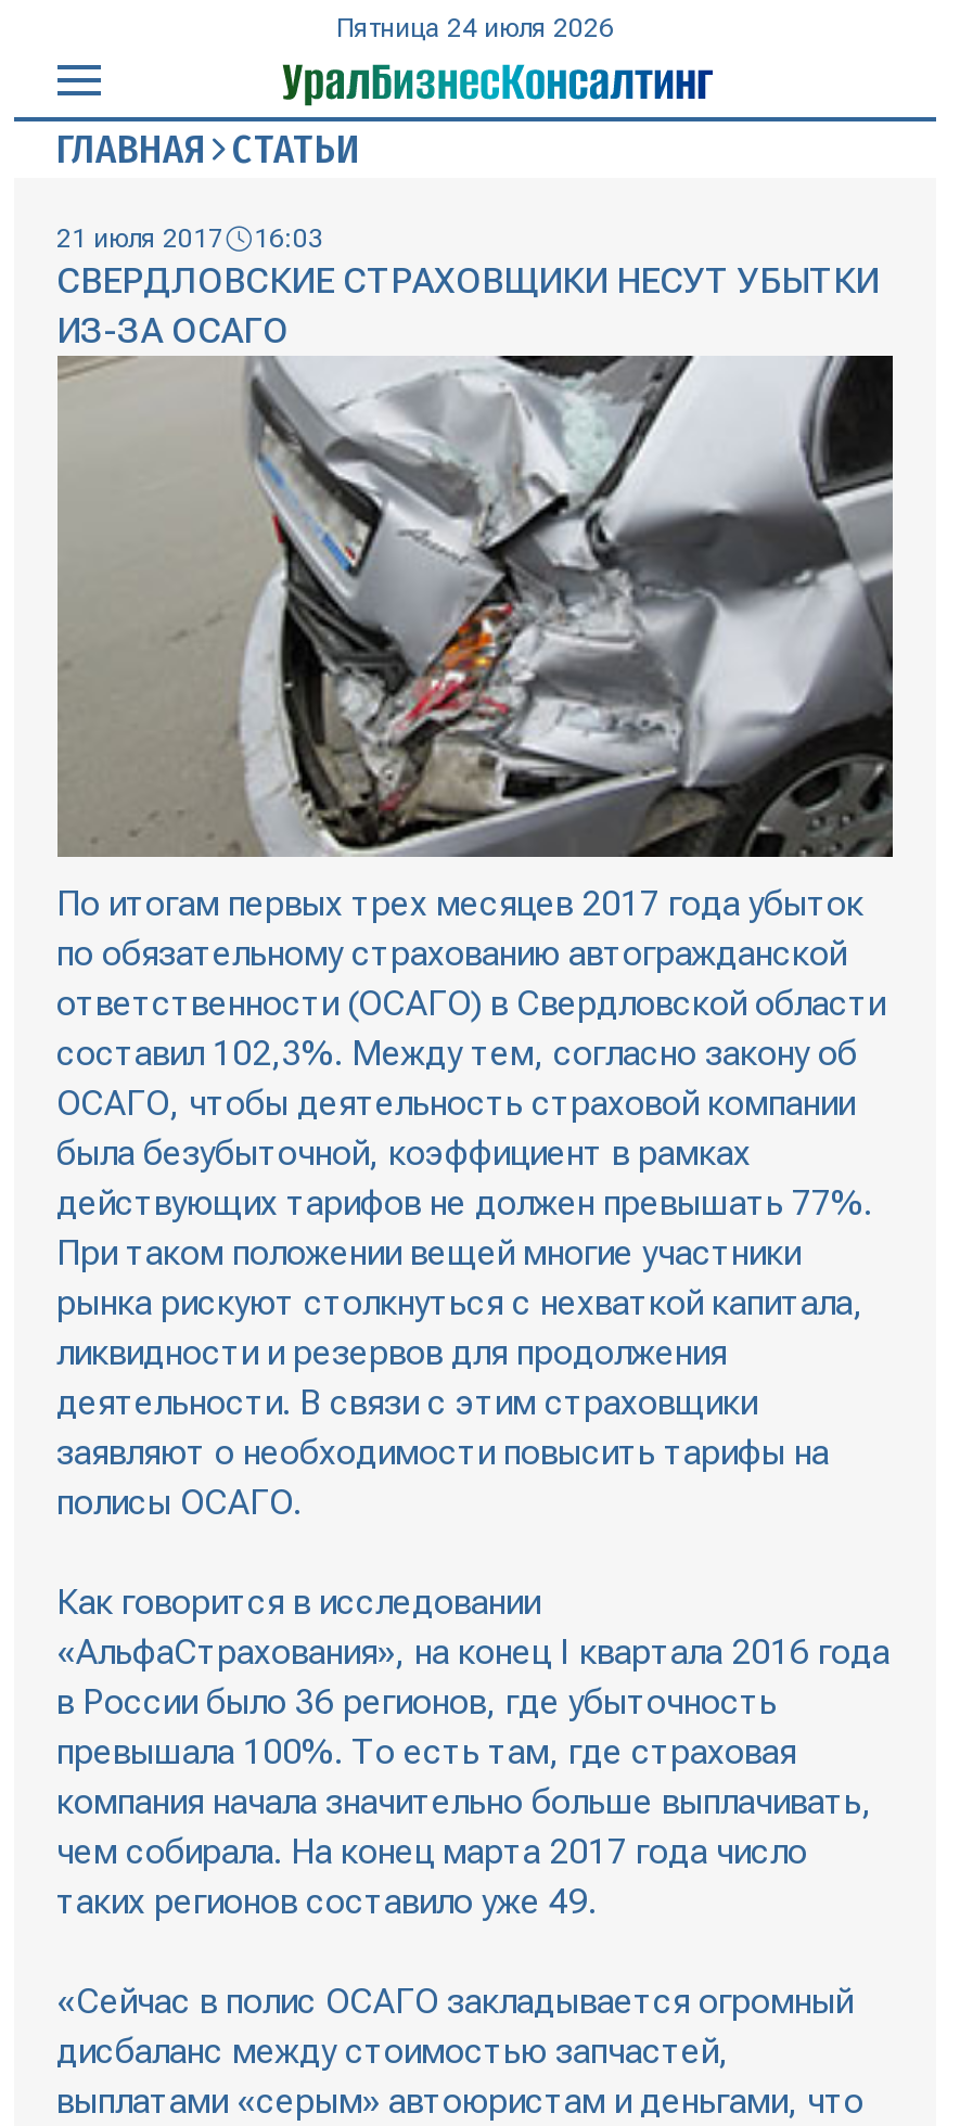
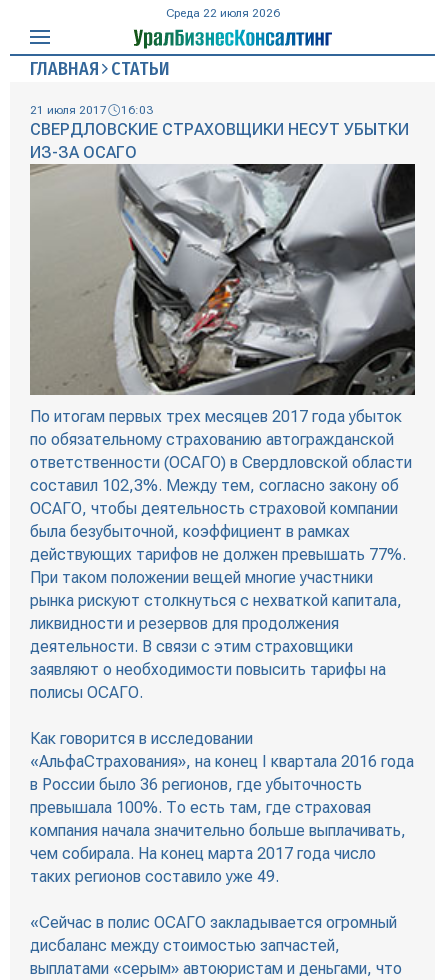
- Пятница 24 июля 2026
+ Среда 22 июля 2026
